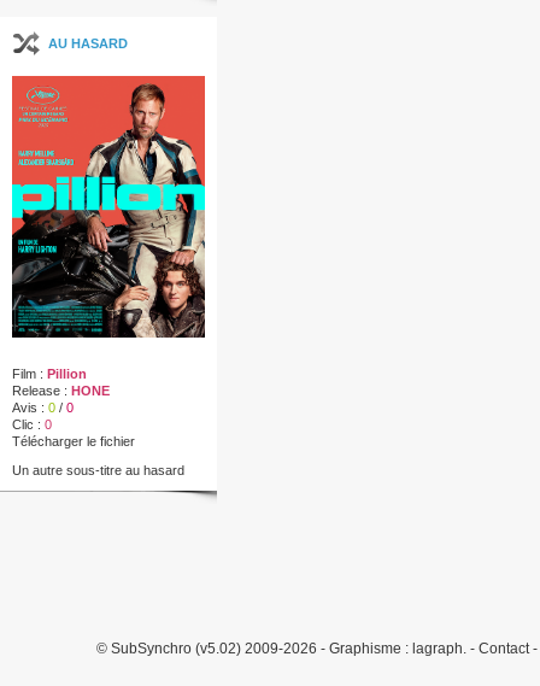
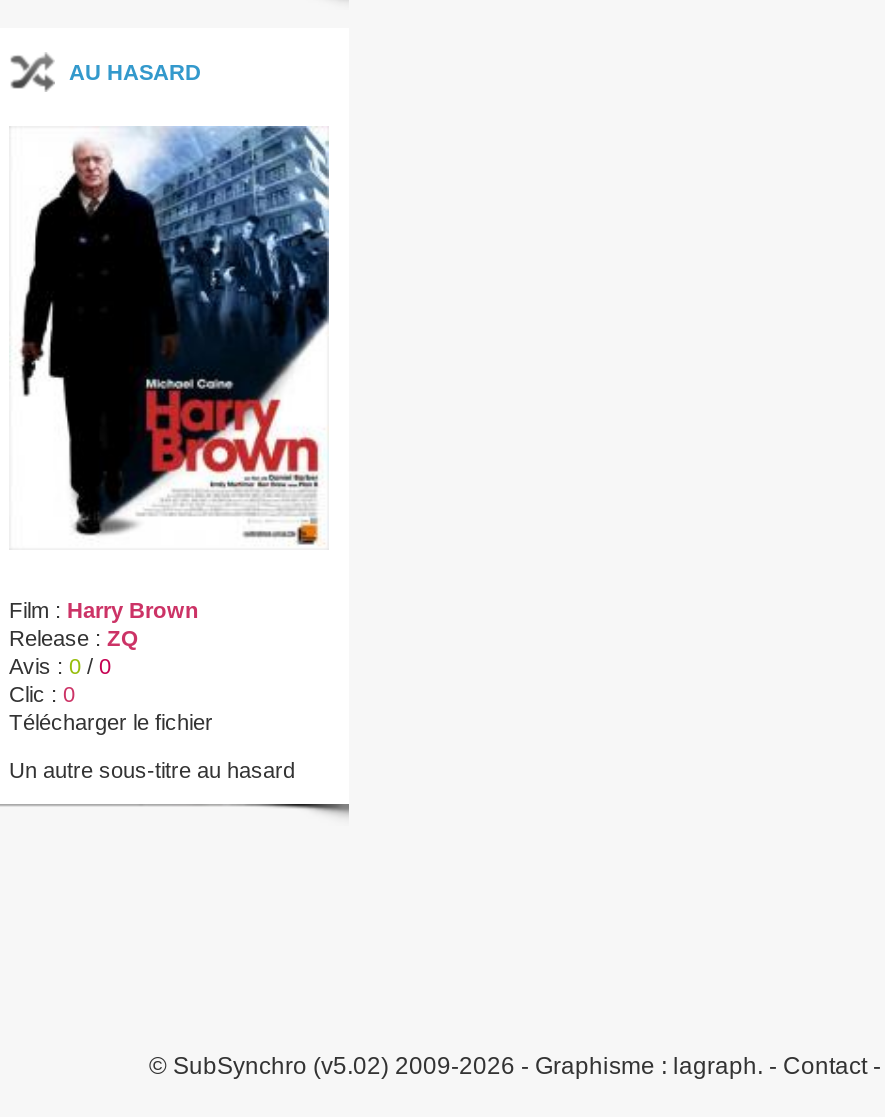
- [image]
- Film : Pillion
- Release : HONE
+ [image]
+ Film : Harry Brown
+ Release : ZQ
